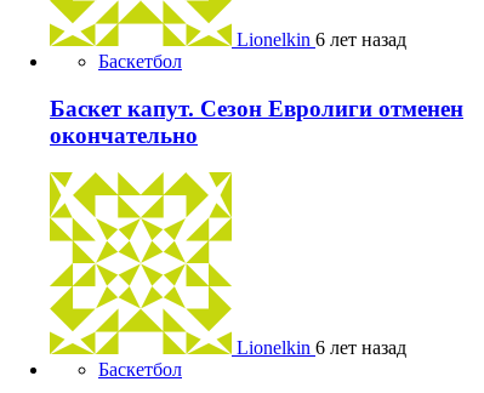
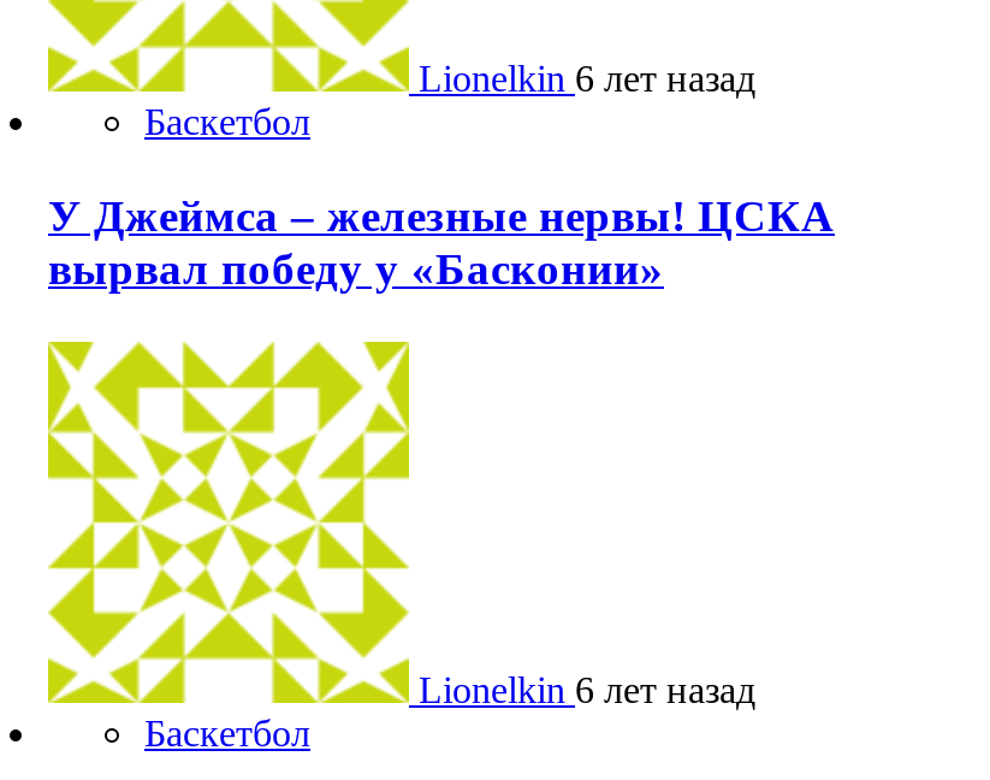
- Баскет капут. Сезон Евролиги отменен
- окончательно
+ У Джеймса – железные нервы! ЦСКА
+ вырвал победу у «Басконии»
